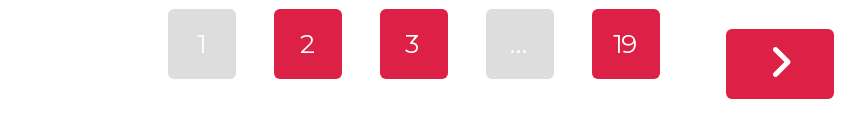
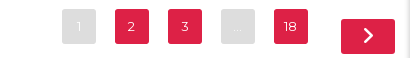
- 19
+ 18
